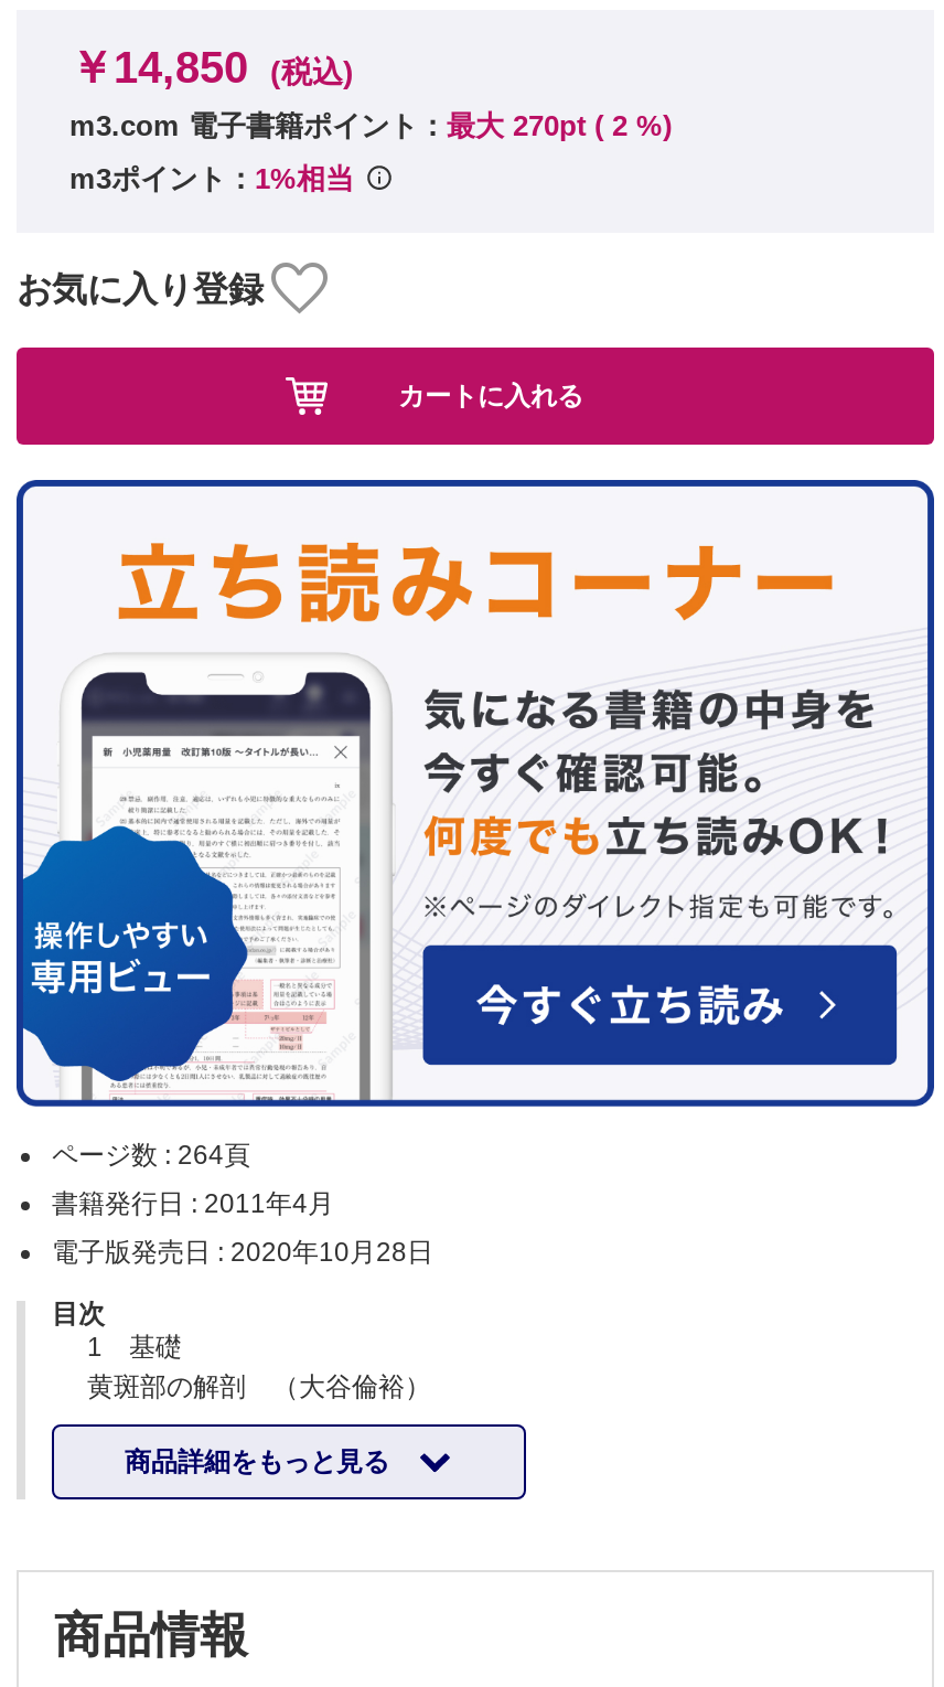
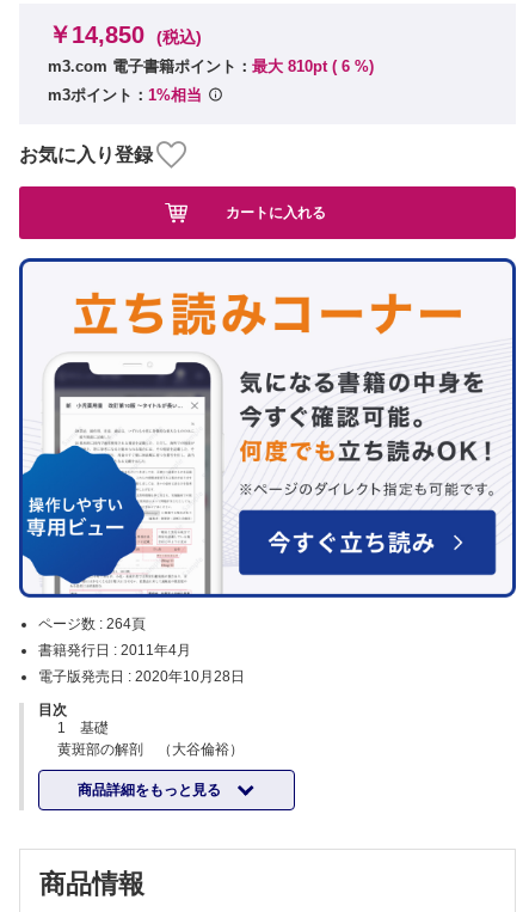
- m3.com 電子書籍ポイント：最大 270pt (2%)
+ m3.com 電子書籍ポイント：最大 810pt (6%)
